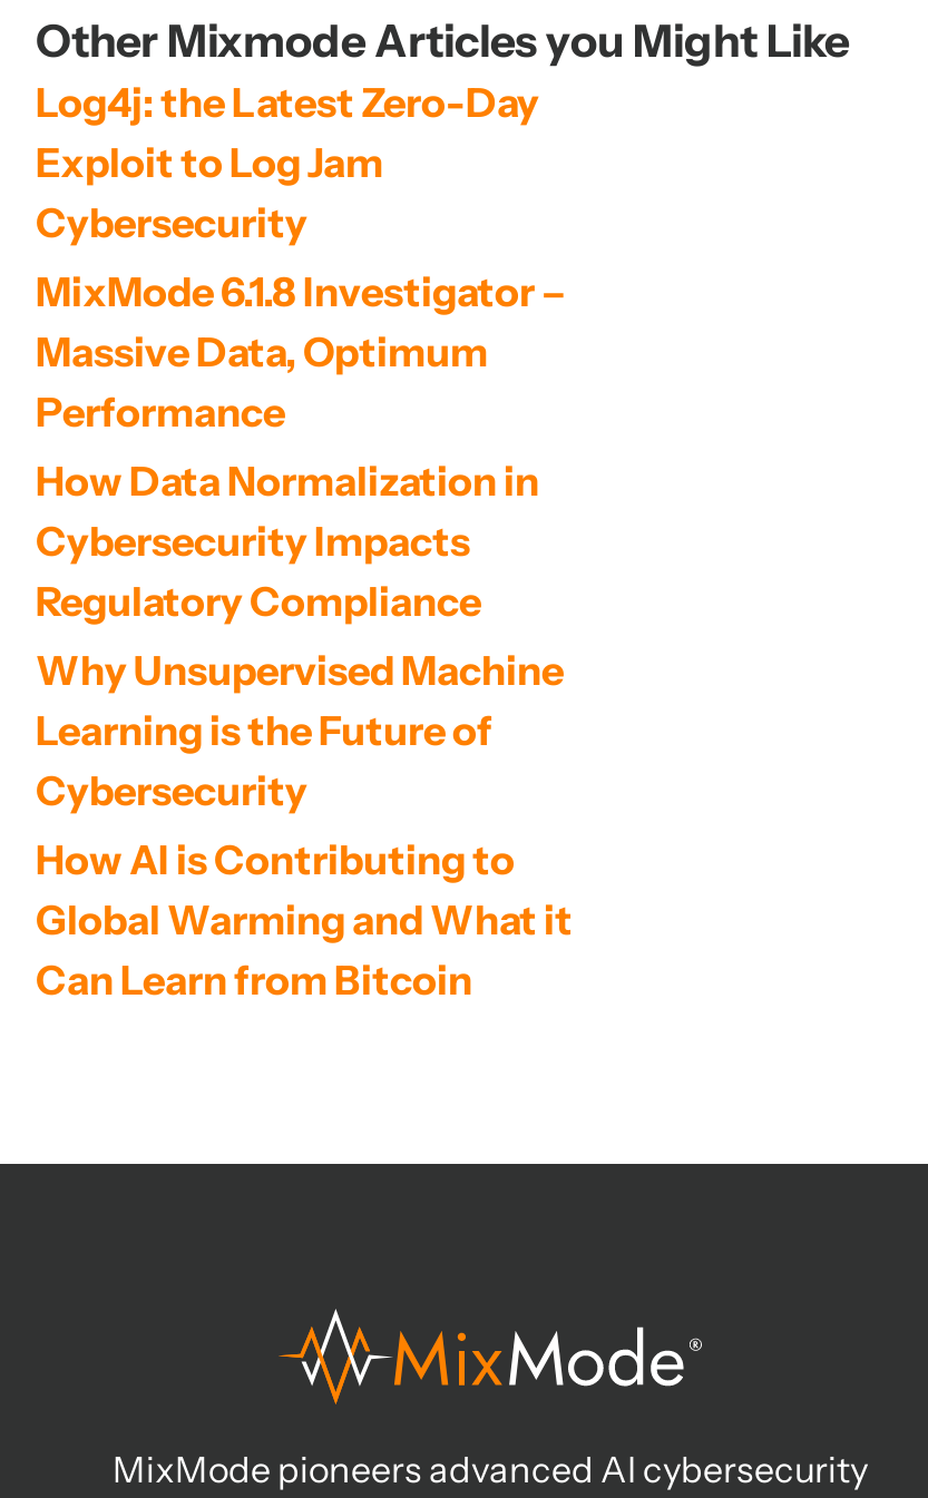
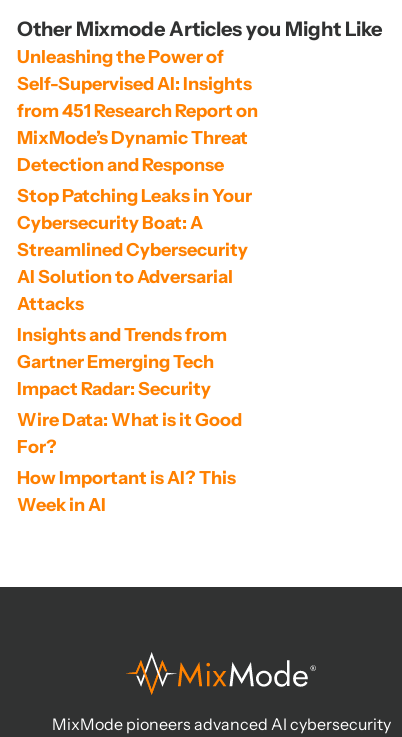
- Log4j: the Latest Zero-Day
- Exploit to Log Jam
- Cybersecurity
- MixMode 6.1.8 Investigator –
- Massive Data, Optimum
- Performance
- How Data Normalization in
- Cybersecurity Impacts
- Regulatory Compliance
- Why Unsupervised Machine
- Learning is the Future of
- Cybersecurity
- How AI is Contributing to
- Global Warming and What it
- Can Learn from Bitcoin
+ Unleashing the Power of
+ Self-Supervised AI: Insights
+ from 451 Research Report on
+ MixMode’s Dynamic Threat
+ Detection and Response
+ Stop Patching Leaks in Your
+ Cybersecurity Boat: A
+ Streamlined Cybersecurity
+ AI Solution to Adversarial
+ Attacks
+ Insights and Trends from
+ Gartner Emerging Tech
+ Impact Radar: Security
+ Wire Data: What is it Good
+ For?
+ How Important is AI? This
+ Week in AI
